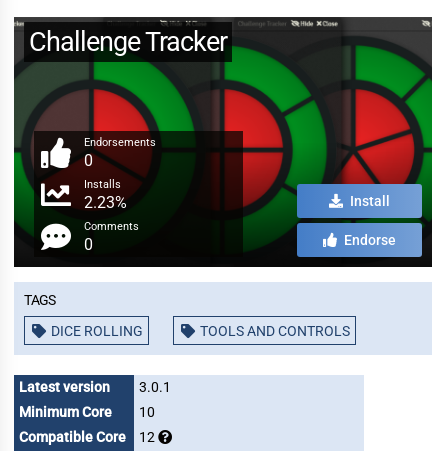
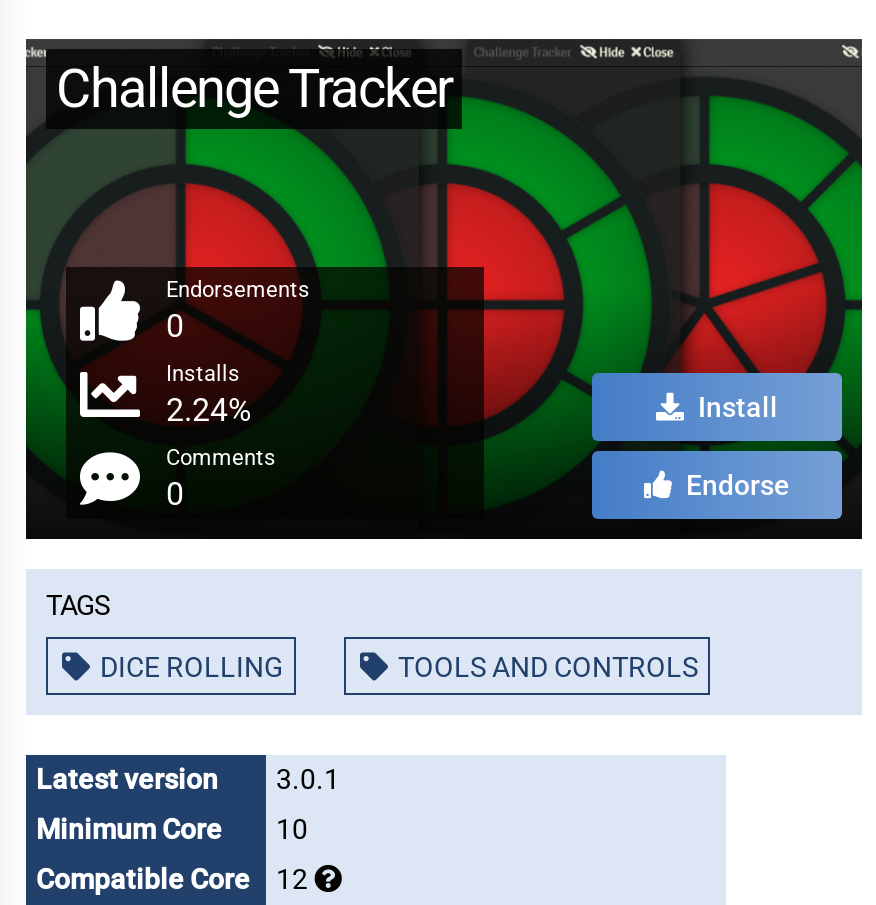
- 2.23%
+ 2.24%
